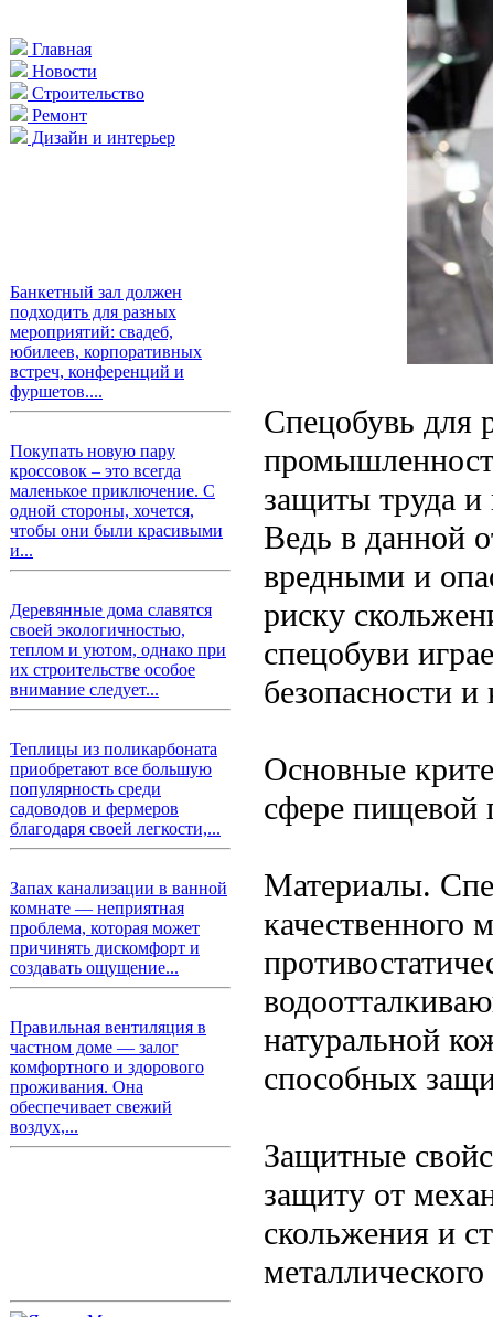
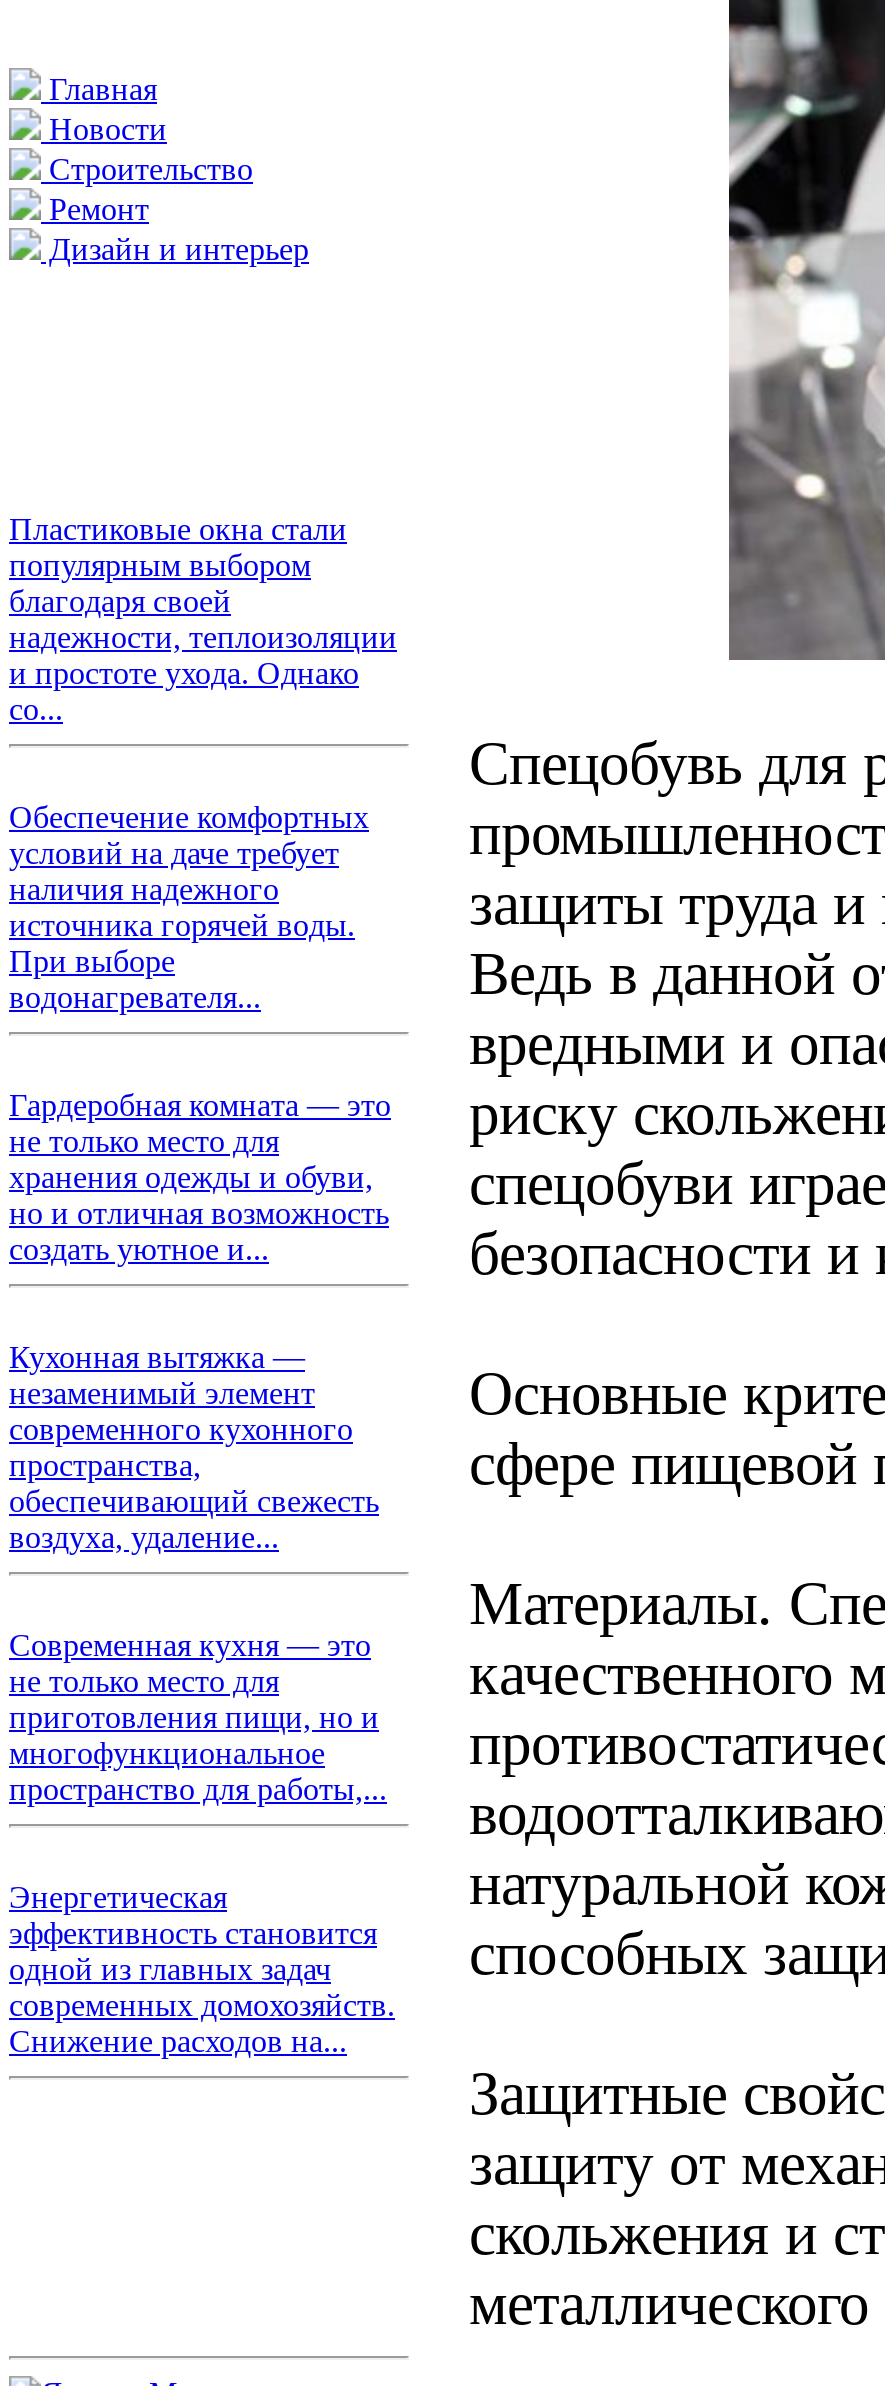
- Банкетный зал должен
- подходить для разных
- мероприятий: свадеб,
- юбилеев, корпоративных
- встреч, конференций и
- фуршетов....
+ Пластиковые окна стали
+ популярным выбором
+ благодаря своей
+ надежности, теплоизоляции
+ и простоте ухода. Однако
+ со...

- Покупать новую пару
- кроссовок – это всегда
- маленькое приключение. С
- одной стороны, хочется,
- чтобы они были красивыми
- и...
+ Обеспечение комфортных
+ условий на даче требует
+ наличия надежного
+ источника горячей воды.
+ При выборе
+ водонагревателя...

- Деревянные дома славятся
- своей экологичностью,
- теплом и уютом, однако при
- их строительстве особое
- внимание следует...
+ Гардеробная комната — это
+ не только место для
+ хранения одежды и обуви,
+ но и отличная возможность
+ создать уютное и...

- Теплицы из поликарбоната
- приобретают все большую
- популярность среди
- садоводов и фермеров
- благодаря своей легкости,...
+ Кухонная вытяжка —
+ незаменимый элемент
+ современного кухонного
+ пространства,
+ обеспечивающий свежесть
+ воздуха, удаление...

- Запах канализации в ванной
- комнате — неприятная
- проблема, которая может
- причинять дискомфорт и
- создавать ощущение...
+ Современная кухня — это
+ не только место для
+ приготовления пищи, но и
+ многофункциональное
+ пространство для работы,...

- Правильная вентиляция в
- частном доме — залог
- комфортного и здорового
- проживания. Она
- обеспечивает свежий
- воздух,...
+ Энергетическая
+ эффективность становится
+ одной из главных задач
+ современных домохозяйств.
+ Снижение расходов на...
